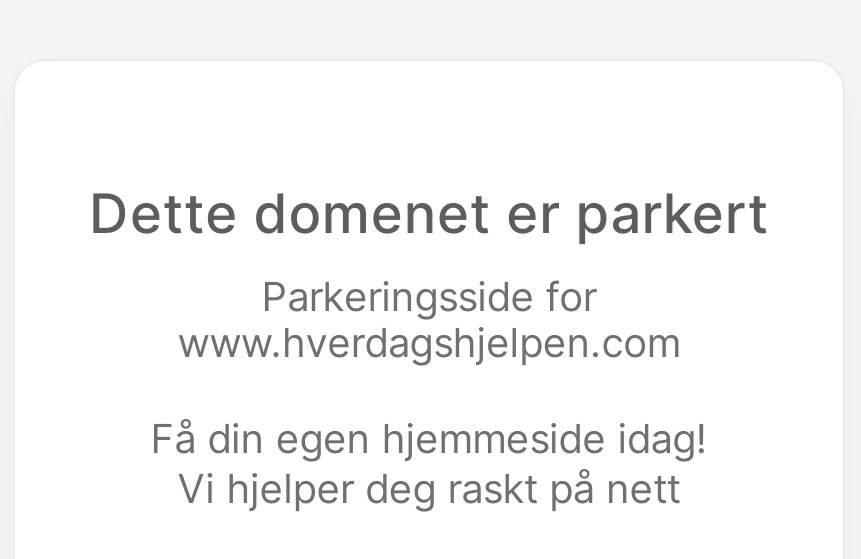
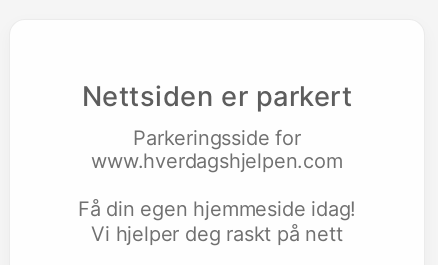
- Dette domenet er parkert
+ Nettsiden er parkert
